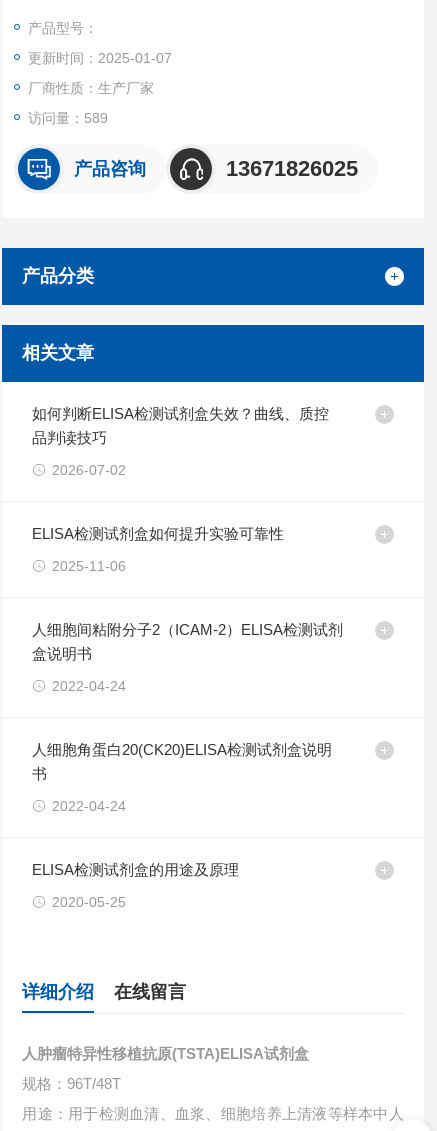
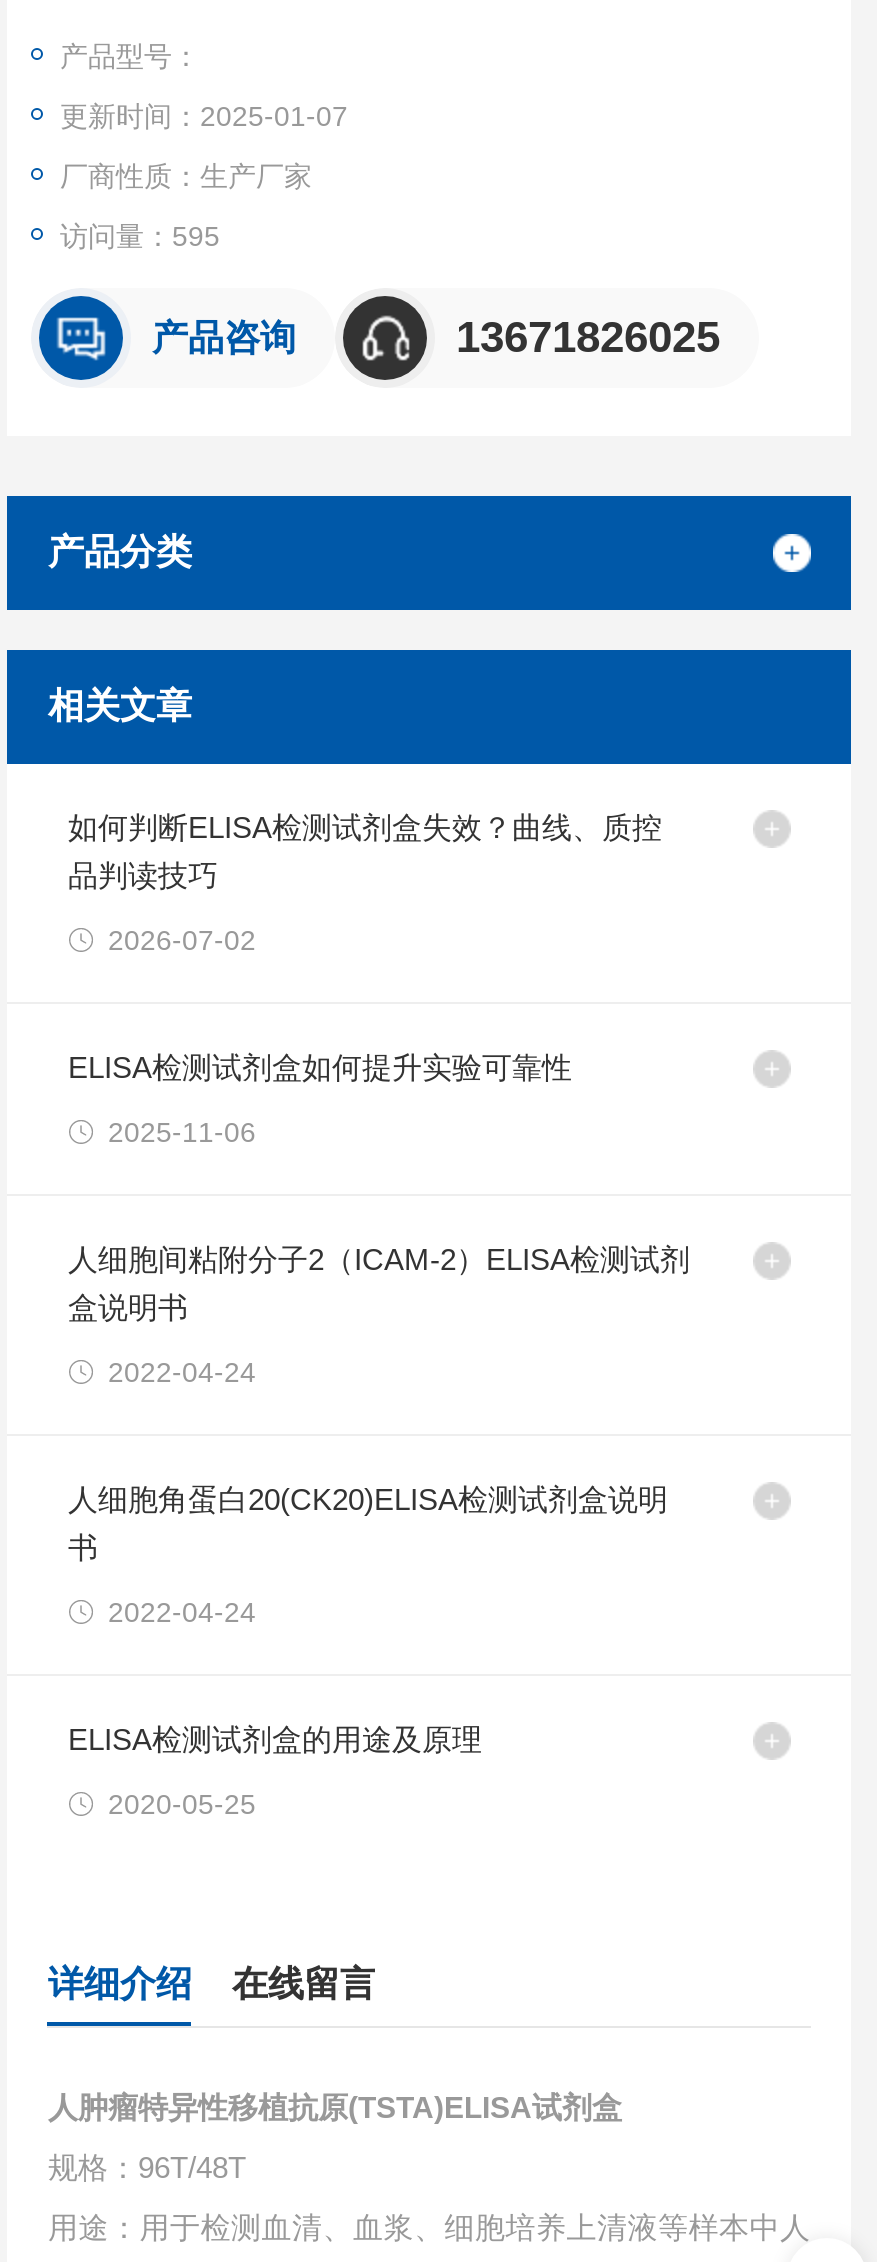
- 访问量：589
+ 访问量：595
